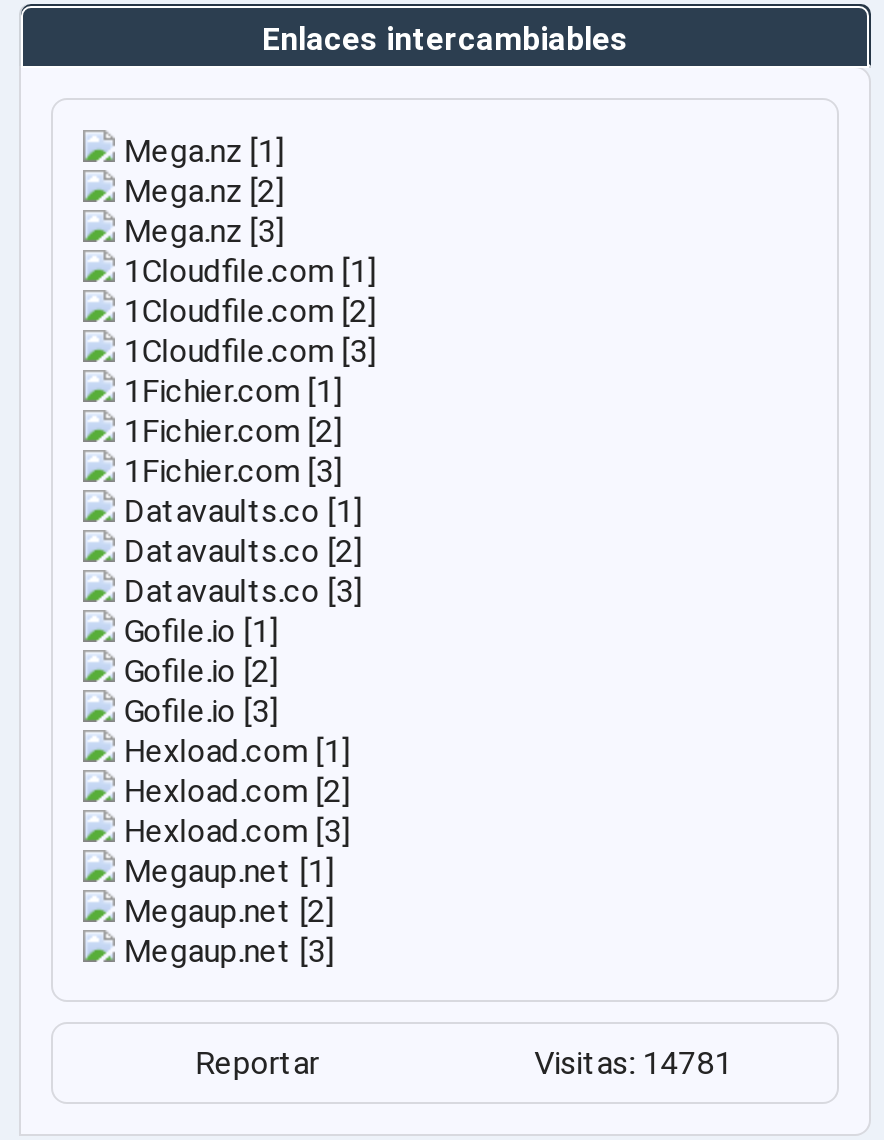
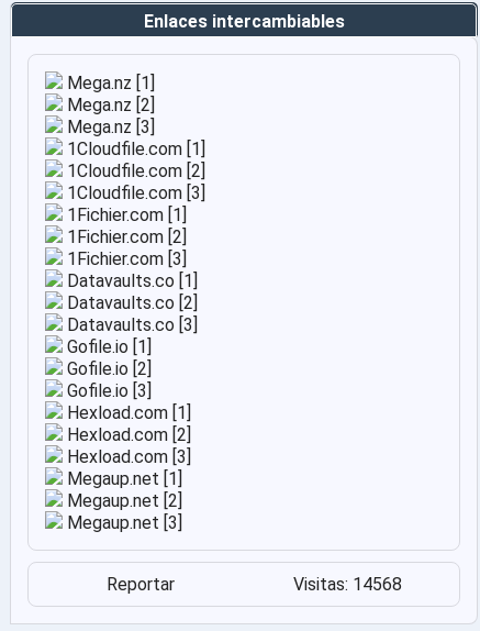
- Visitas: 14781
+ Visitas: 14568
